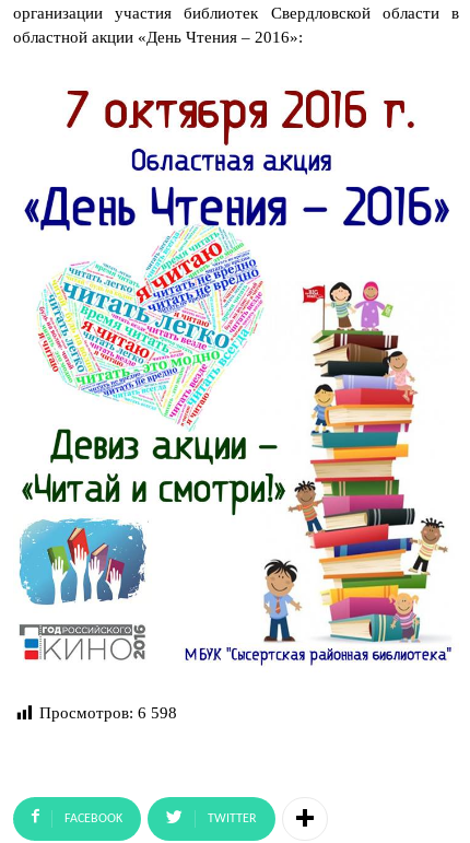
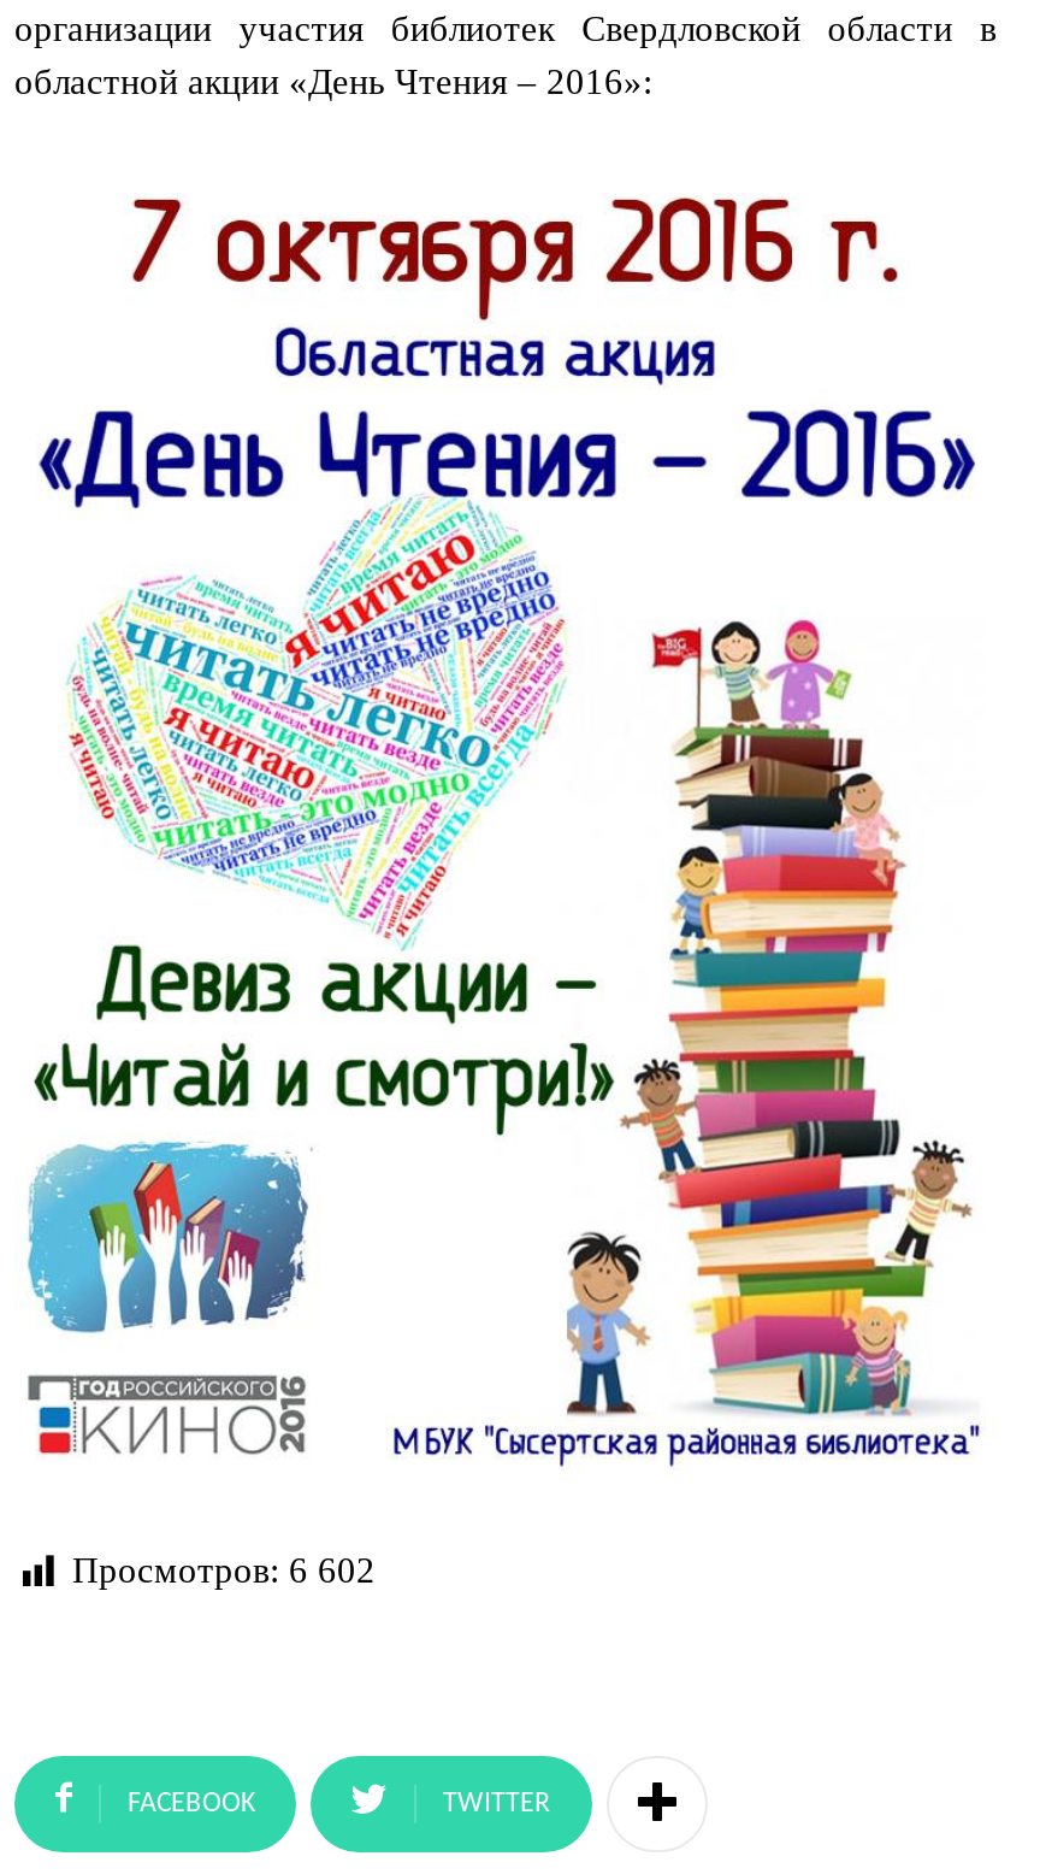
- Просмотров: 6 598
+ Просмотров: 6 602
